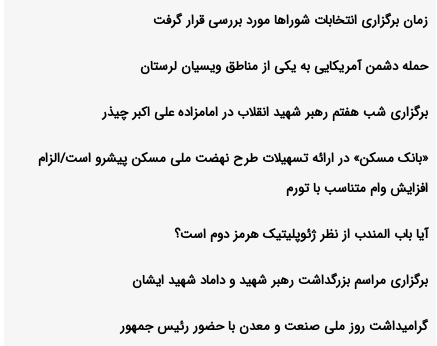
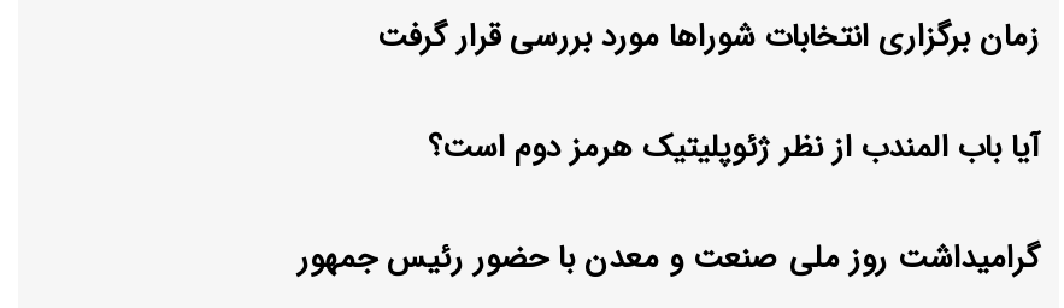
- حمله دشمن آمریکایی به یکی از مناطق ویسیان لرستان
- برگزاری شب هفتم رهبر شهید انقلاب در امامزاده علی اکبر چیذر
- «بانک مسکن» در ارائه تسهیلات طرح نهضت ملی مسکن پیشرو است/الزام
- افزایش وام متناسب با تورم

- برگزاری مراسم بزرگداشت رهبر شهید و داماد شهید ایشان
